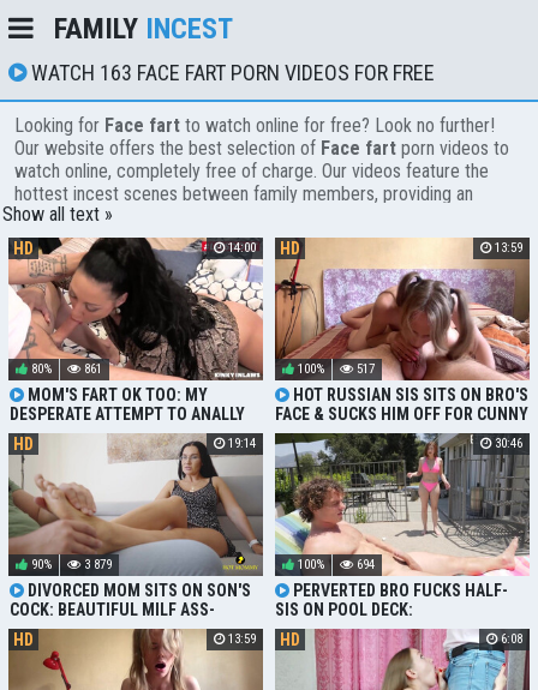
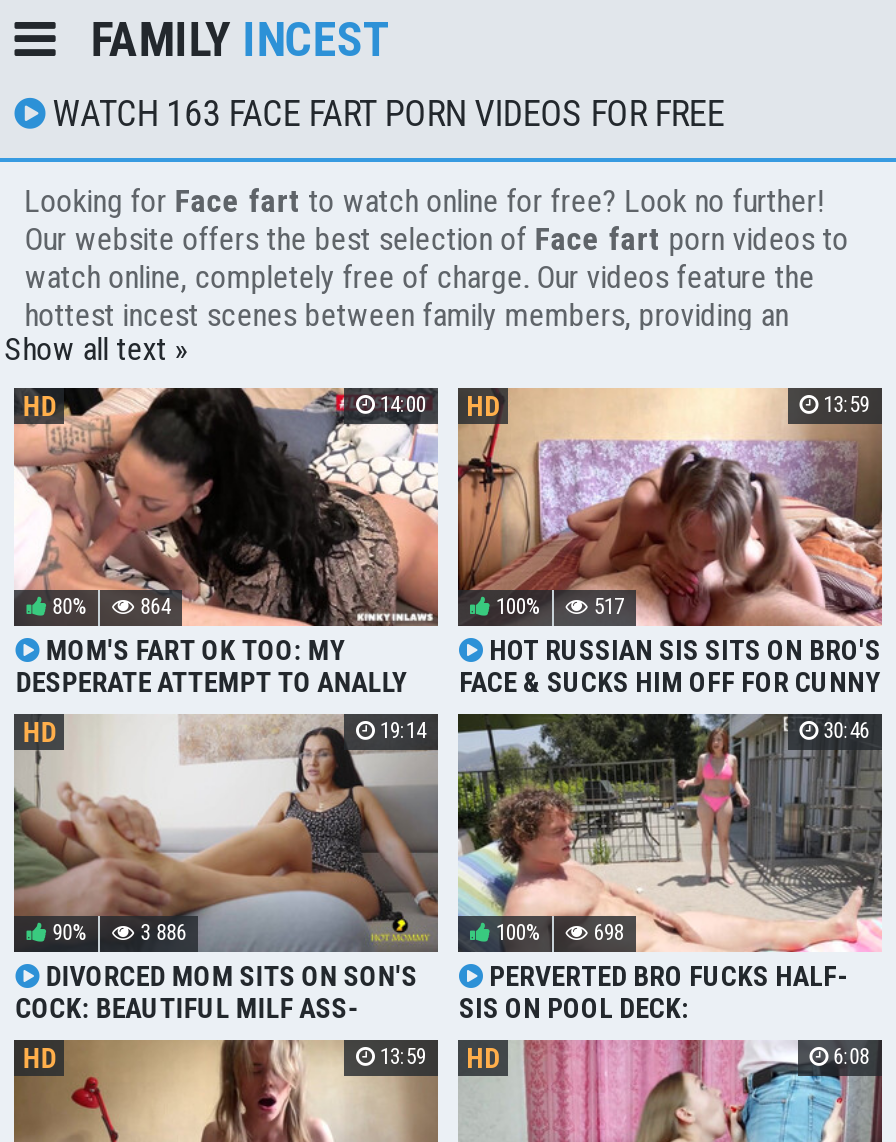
- 80% 861
+ 80% 864

- 90% 3 879
+ 90% 3 886

- 100% 694
+ 100% 698
